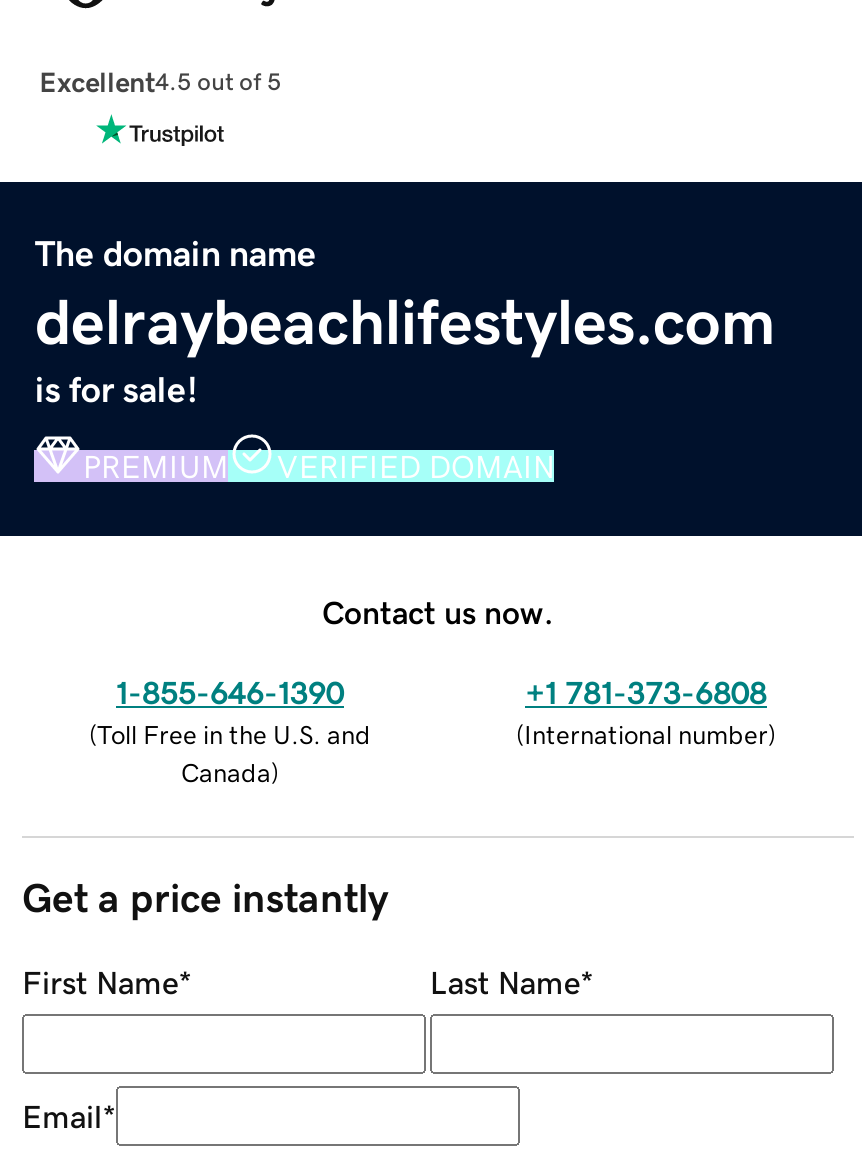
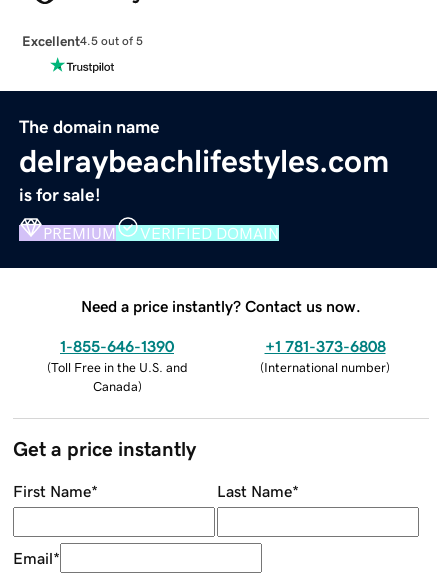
- Contact us now.
+ Need a price instantly? Contact us now.
